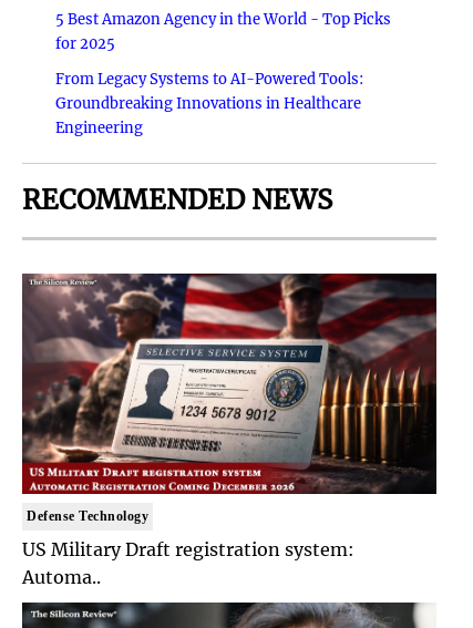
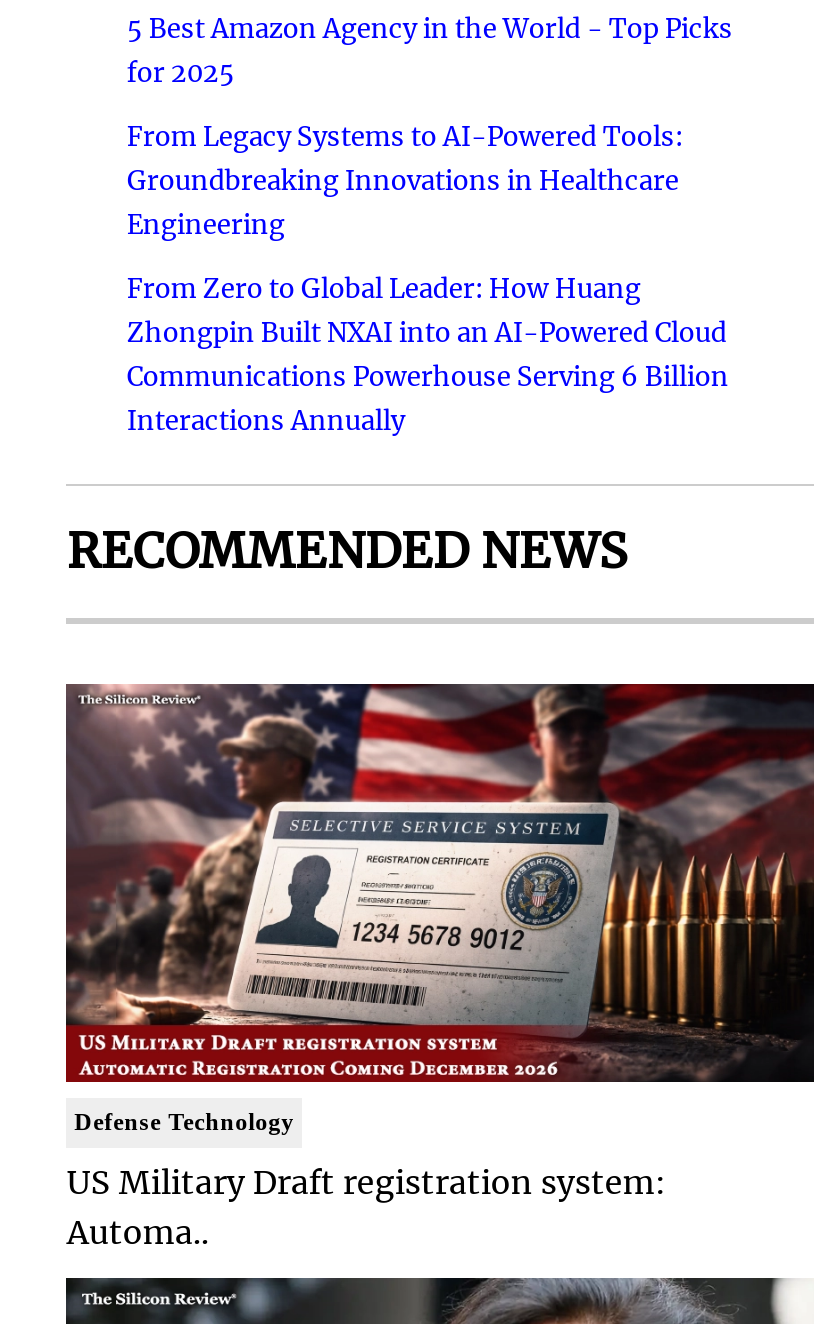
+ From Zero to Global Leader: How Huang
+ Zhongpin Built NXAI into an AI-Powered Cloud
+ Communications Powerhouse Serving 6 Billion
+ Interactions Annually
